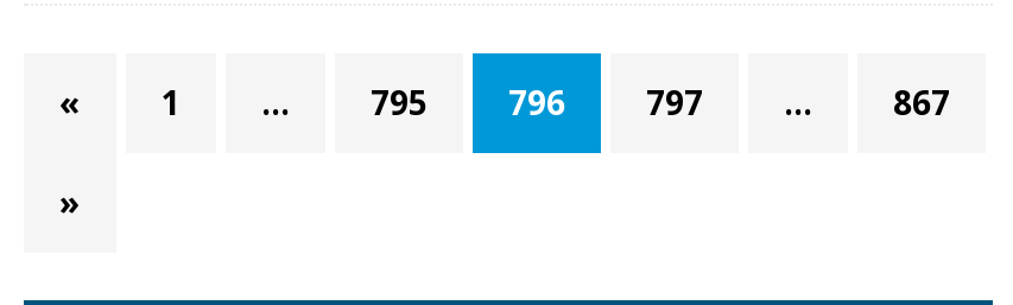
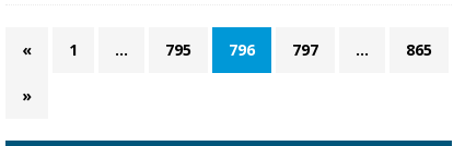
- 867
+ 865
